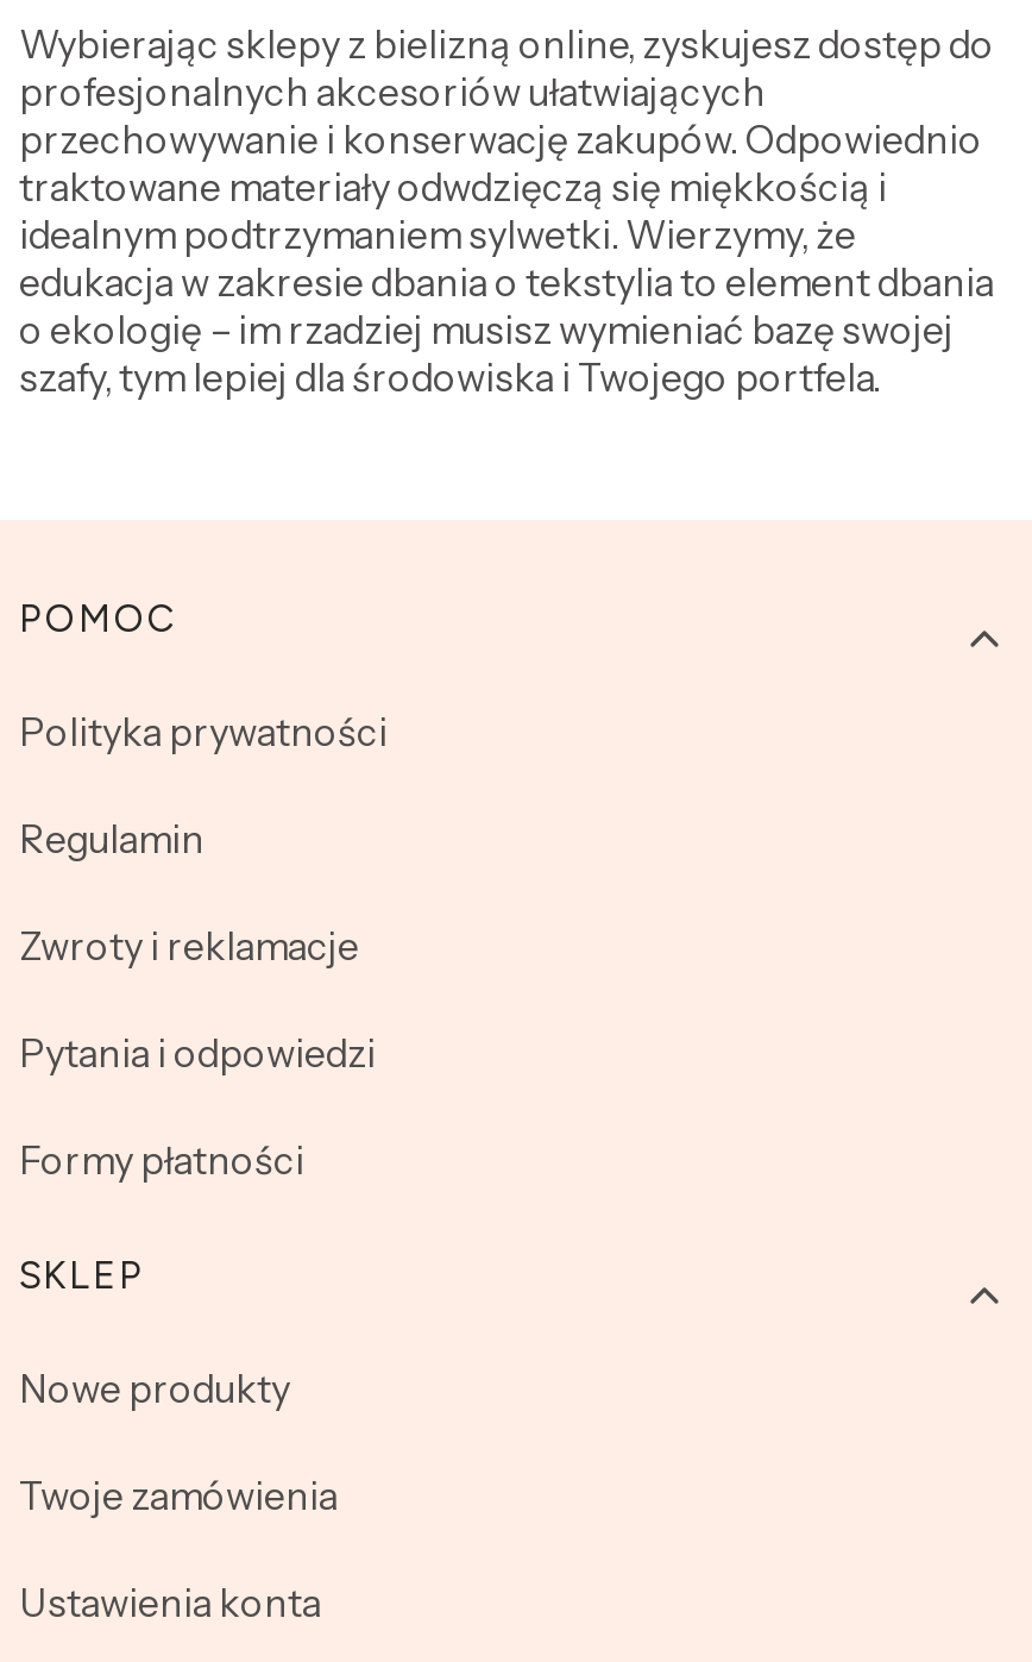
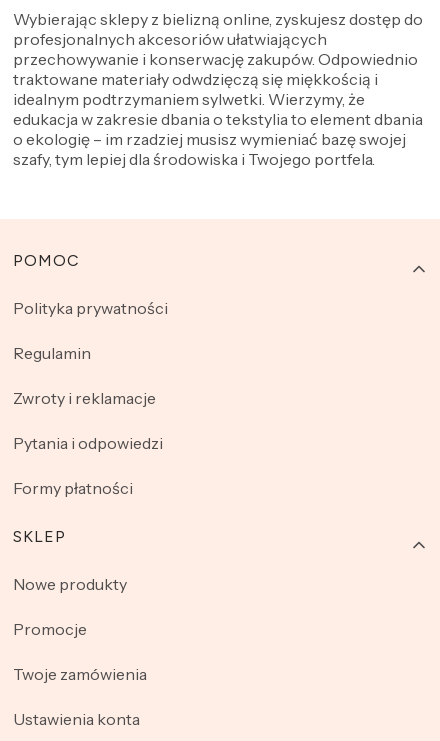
+ Promocje
